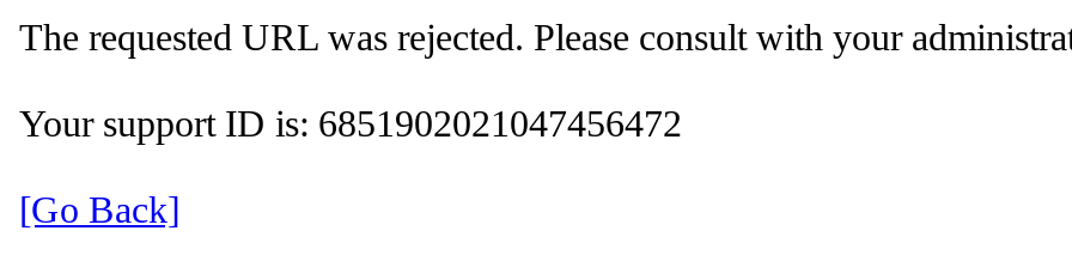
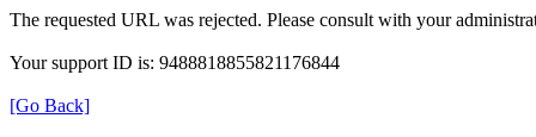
- Your support ID is: 6851902021047456472
+ Your support ID is: 9488818855821176844
